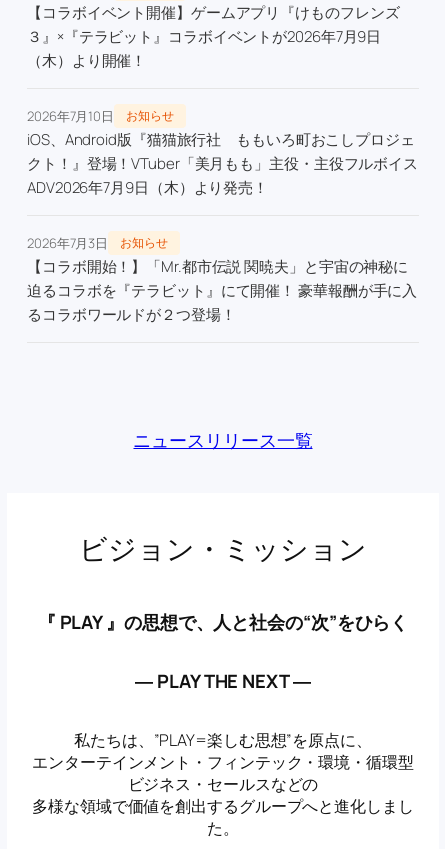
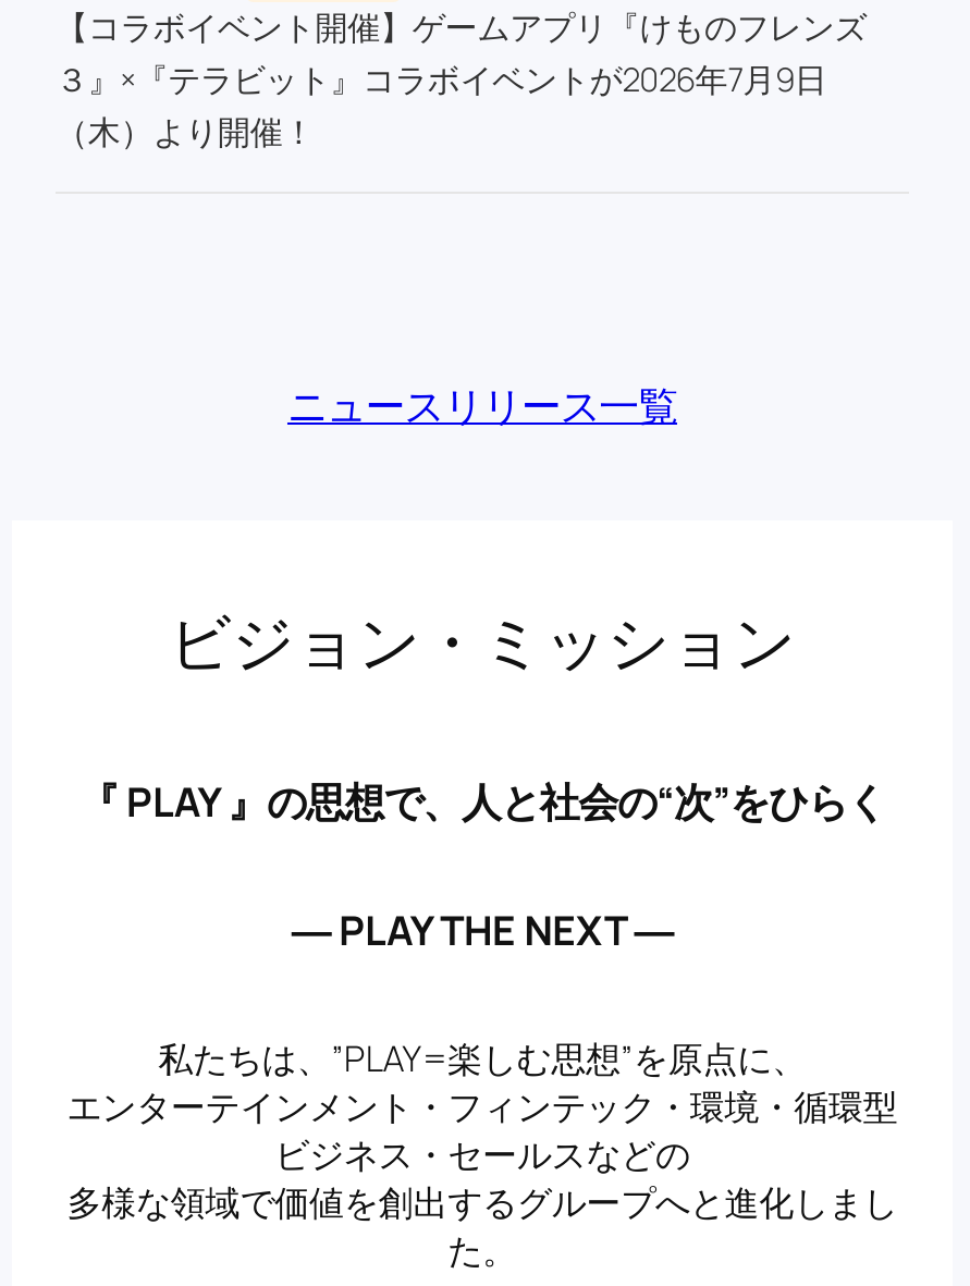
- 2026年7月10日
- お知らせ
- iOS、Android版『猫猫旅行社 ももいろ町おこしプロジェ
- クト！』登場！VTuber「美月もも」主役・主役フルボイス
- ADV2026年7月9日（木）より発売！
- 2026年7月3日
- お知らせ
- 【コラボ開始！】「Mr.都市伝説 関暁夫」と宇宙の神秘に
- 迫るコラボを『テラビット』にて開催！ 豪華報酬が手に入
- るコラボワールドが２つ登場！
